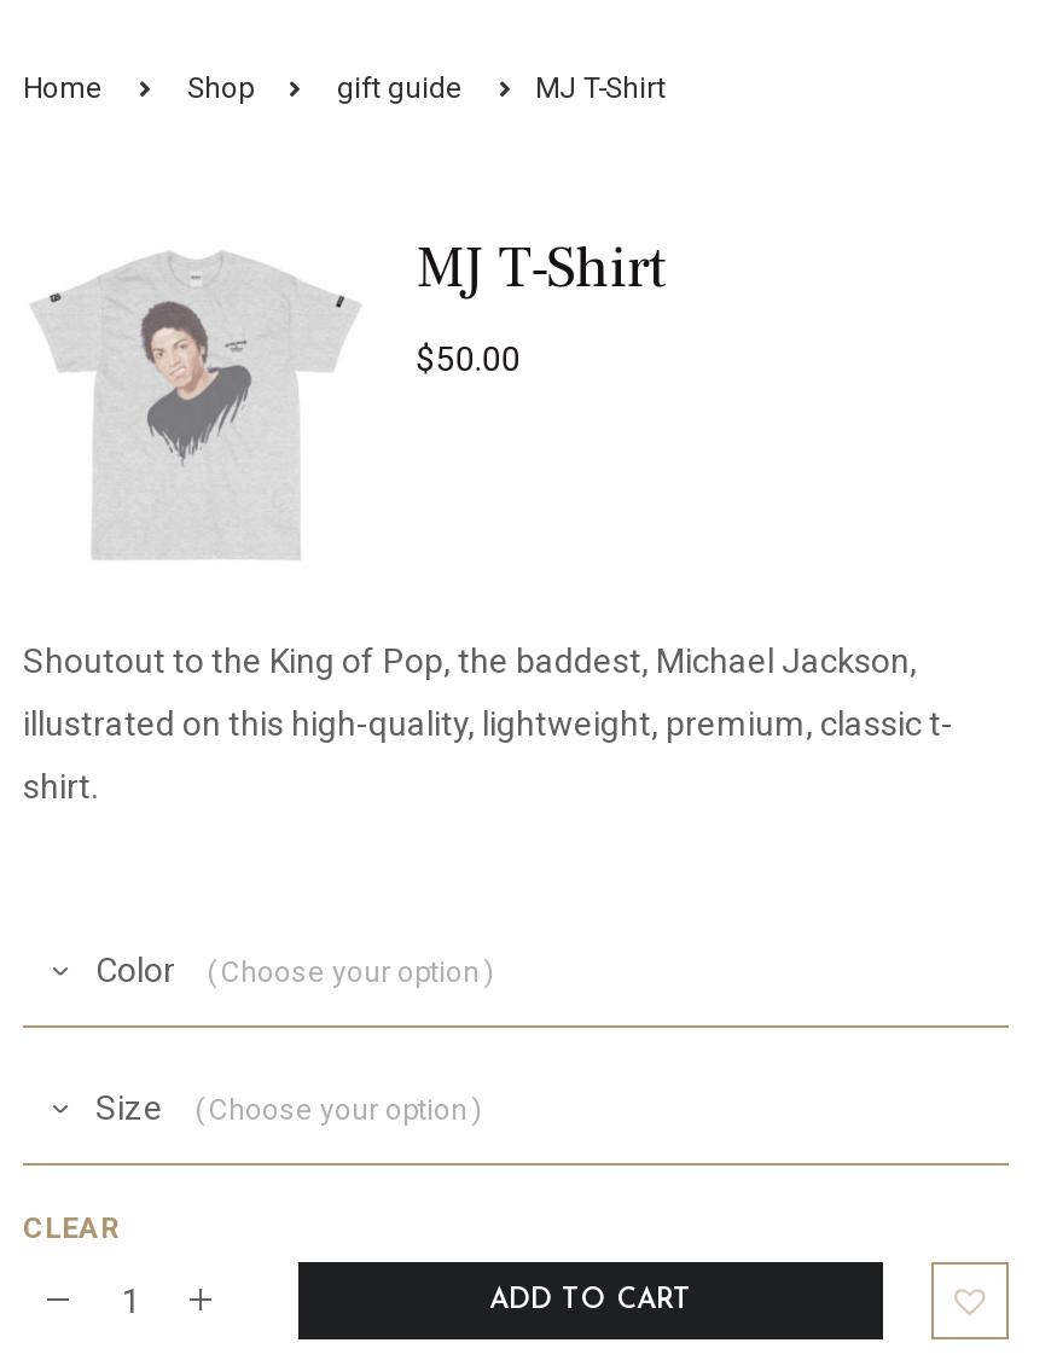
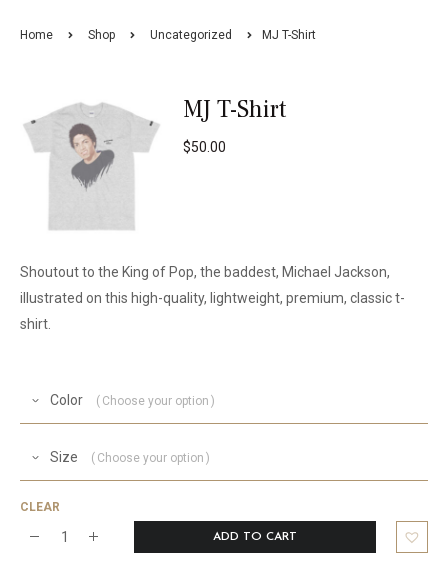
- gift guide
+ Uncategorized
